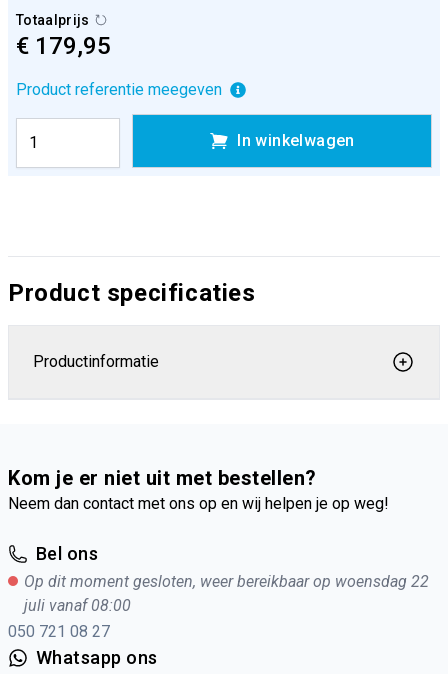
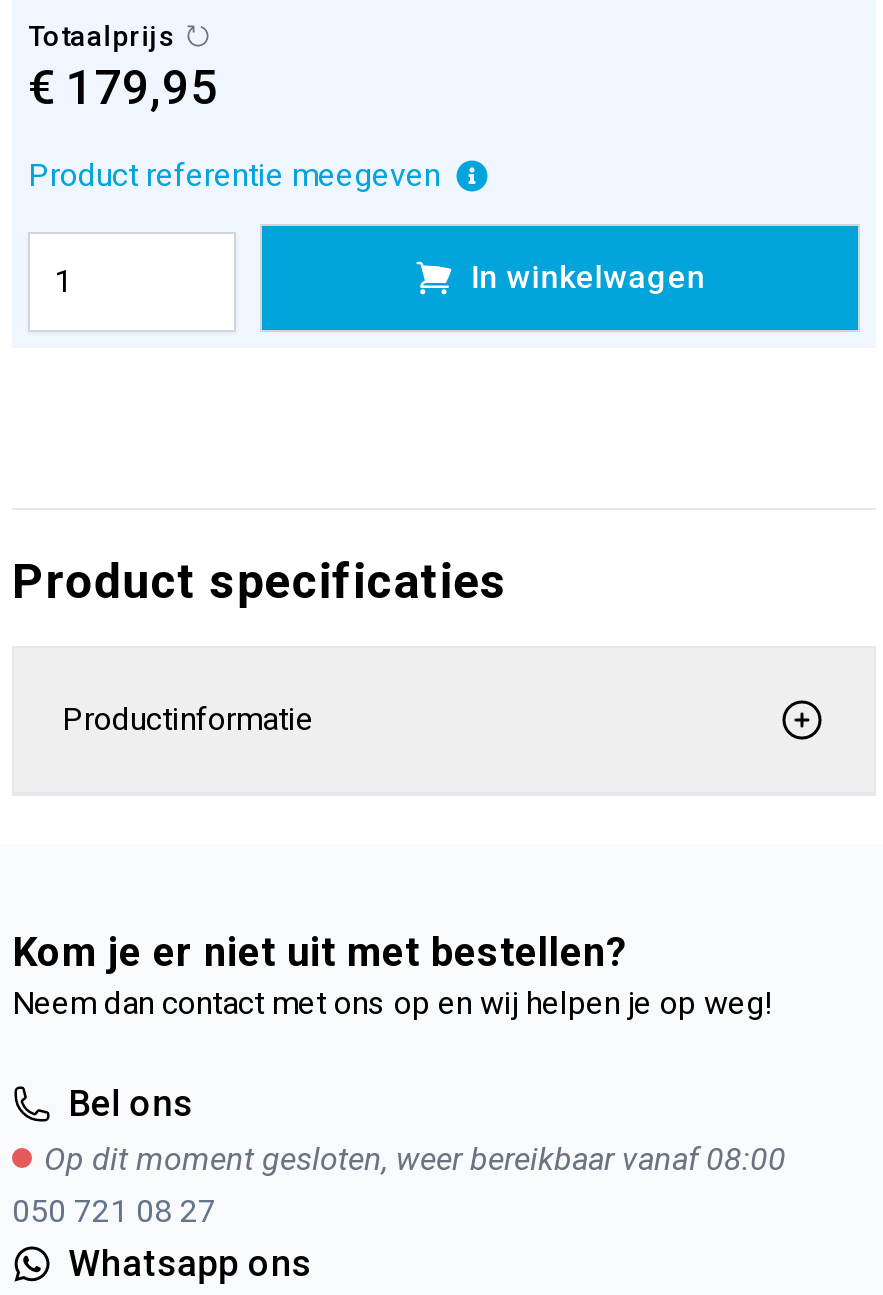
- Op dit moment gesloten, weer bereikbaar op woensdag 22
- juli vanaf 08:00
+ Op dit moment gesloten, weer bereikbaar vanaf 08:00
